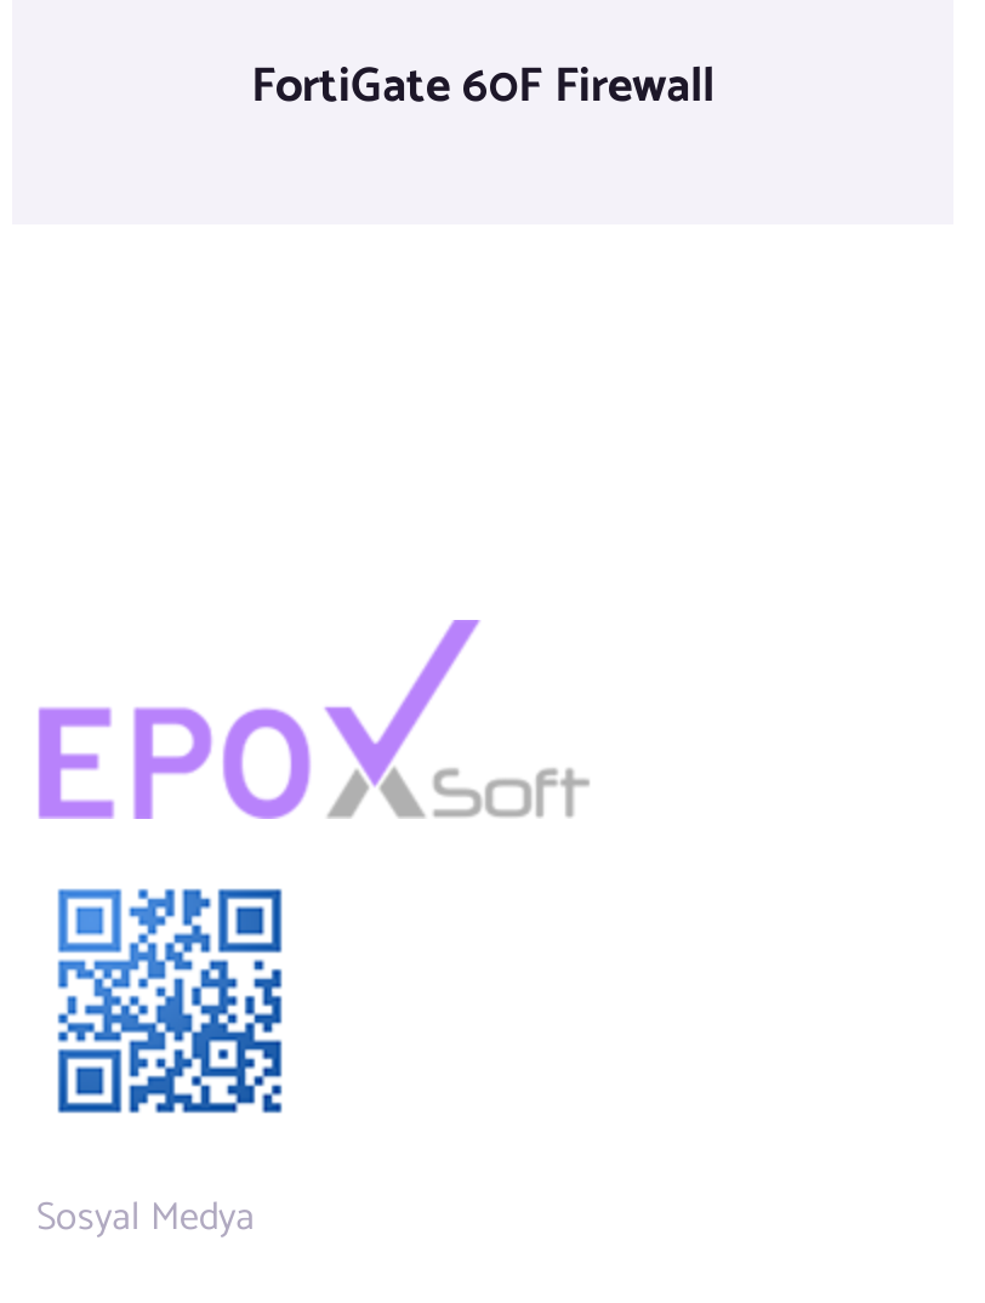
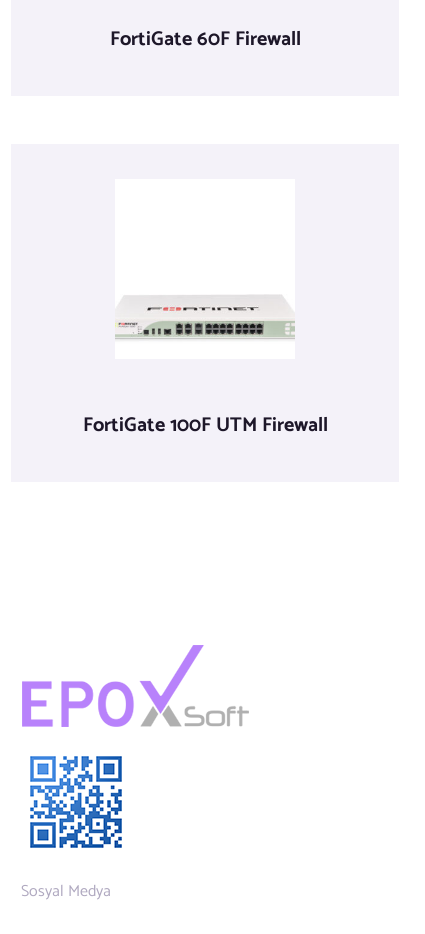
+ FortiGate 100F UTM Firewall

+ [image]
